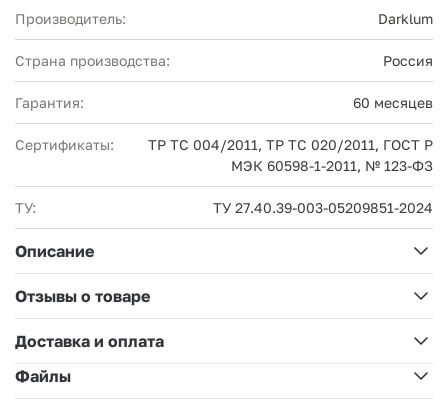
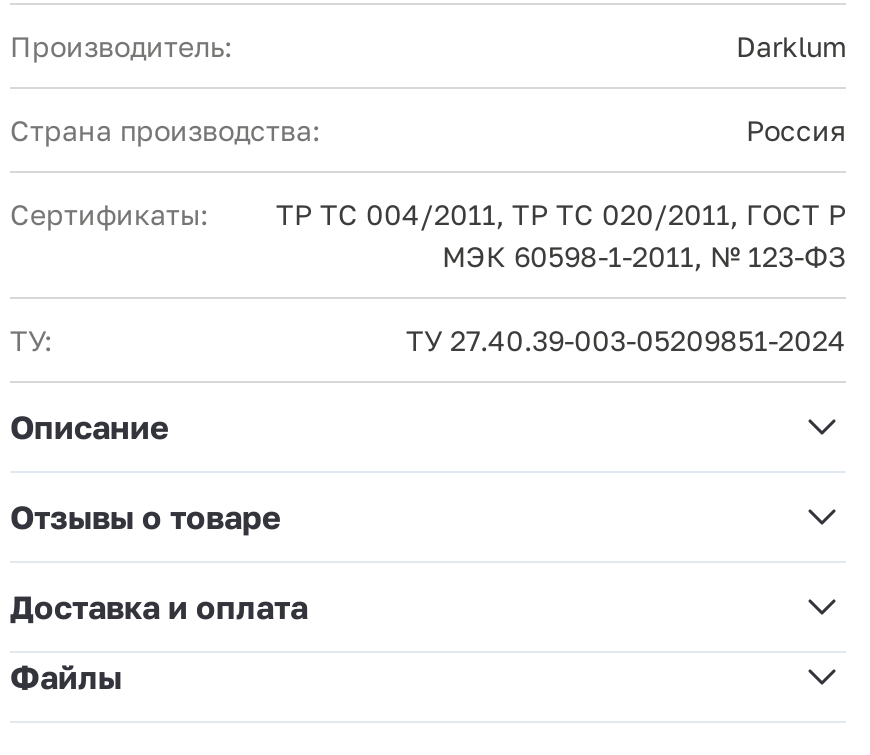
- Гарантия:
- 60 месяцев
